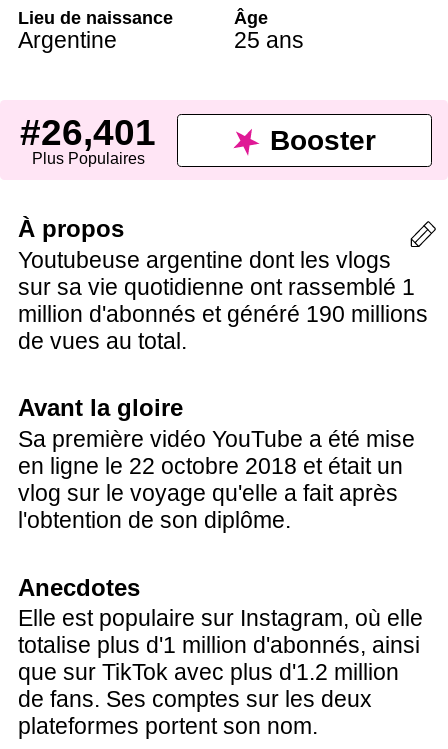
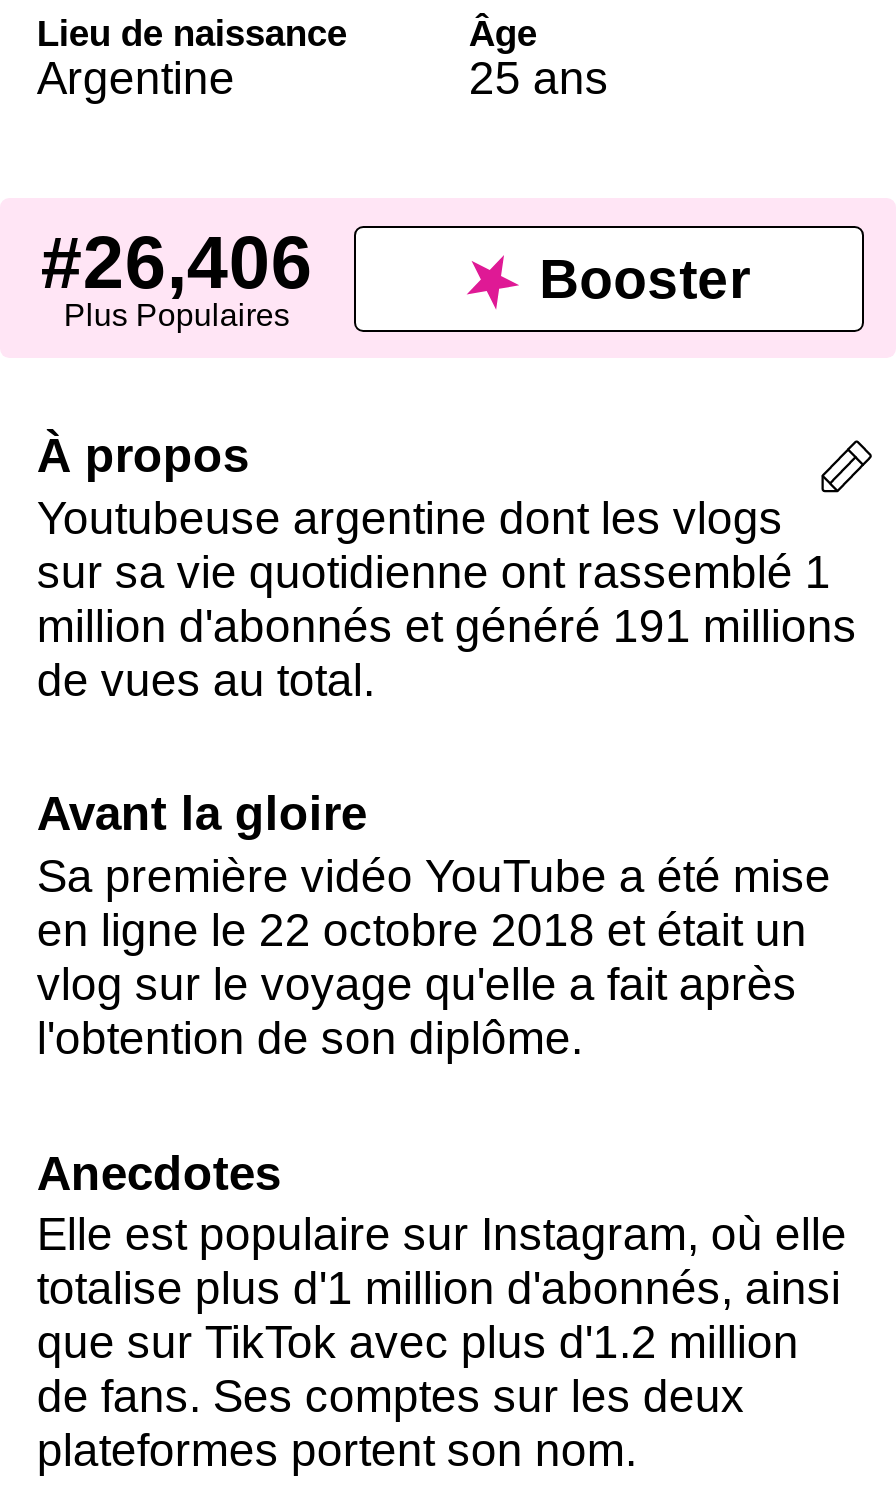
- #26,401
+ #26,406

- million d'abonnés et généré 190 millions
+ million d'abonnés et généré 191 millions
